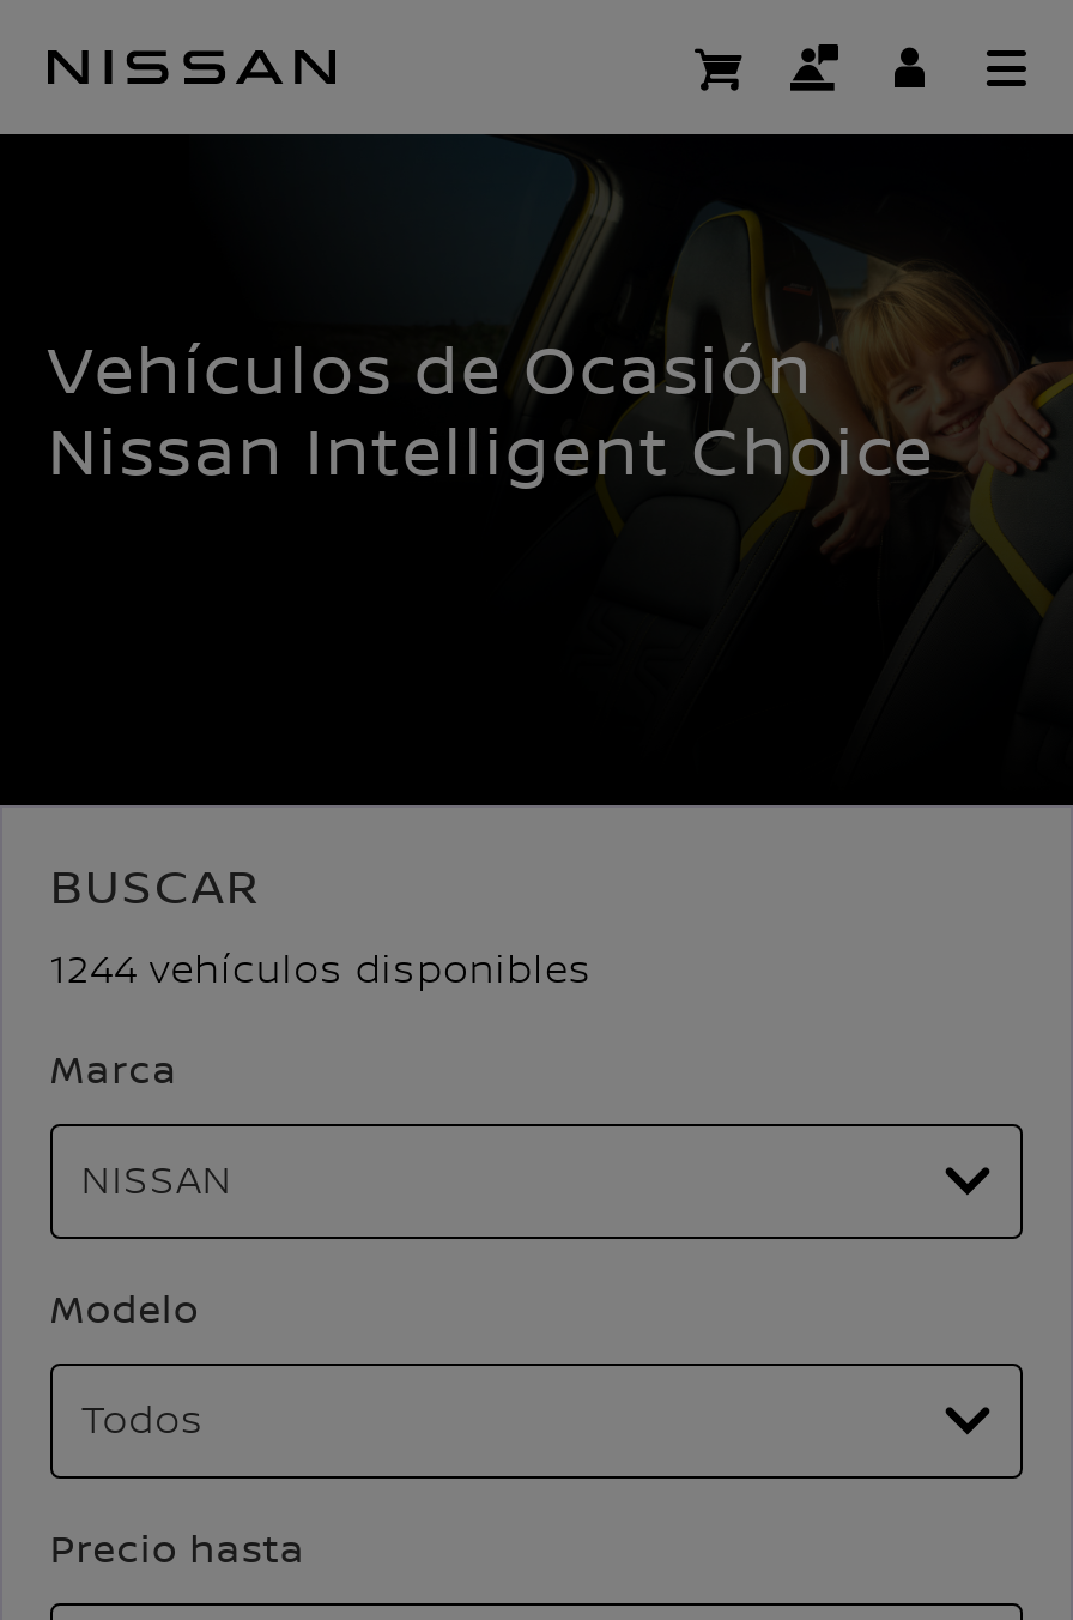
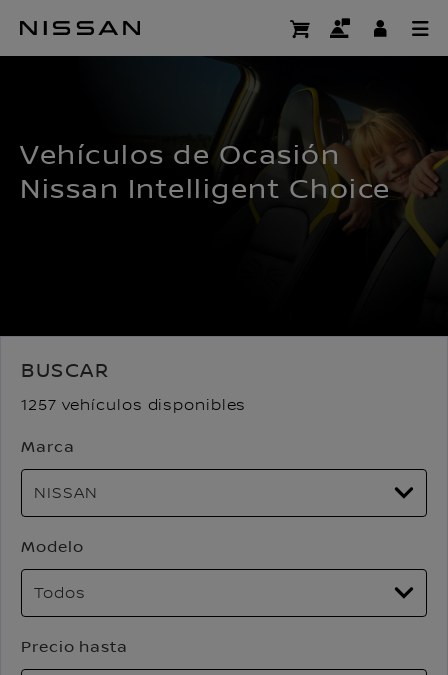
- 1244 vehículos disponibles
+ 1257 vehículos disponibles
